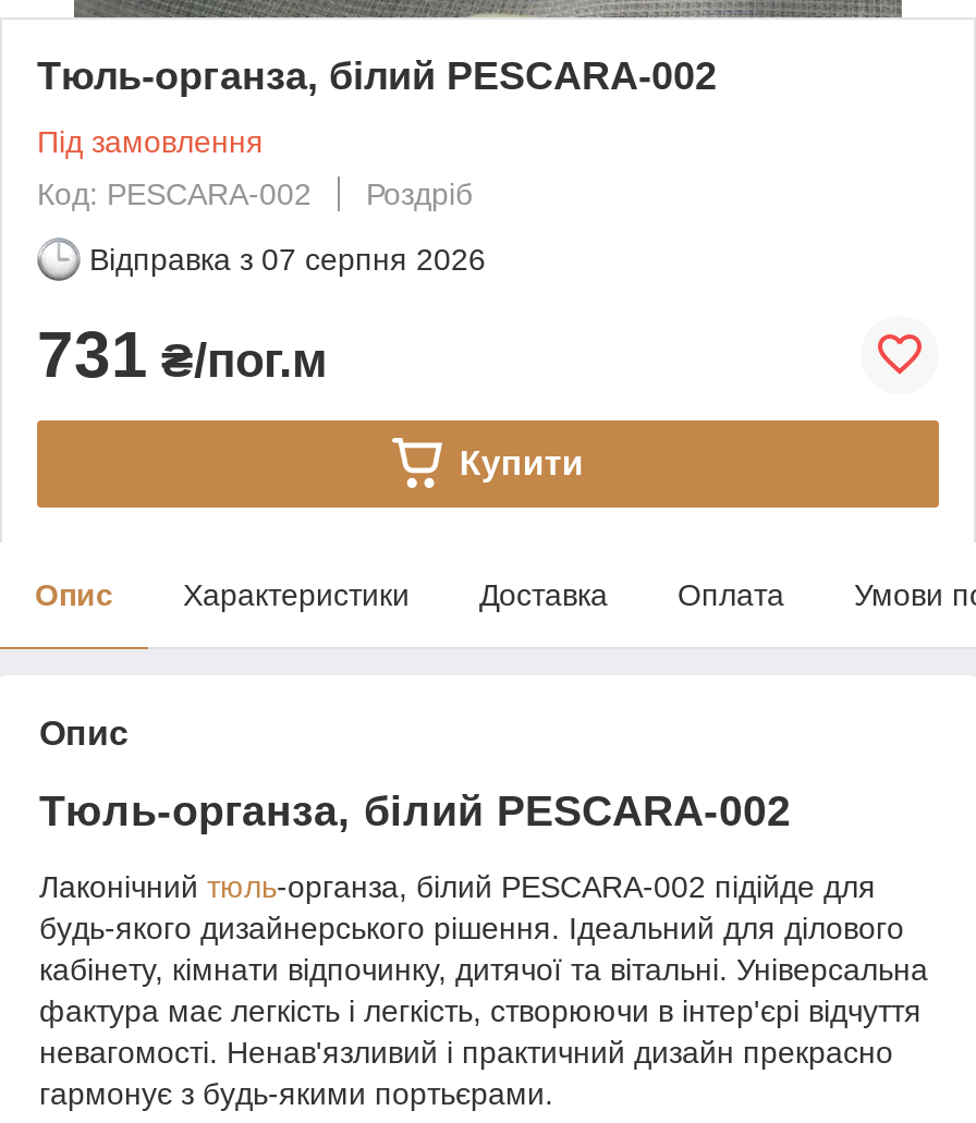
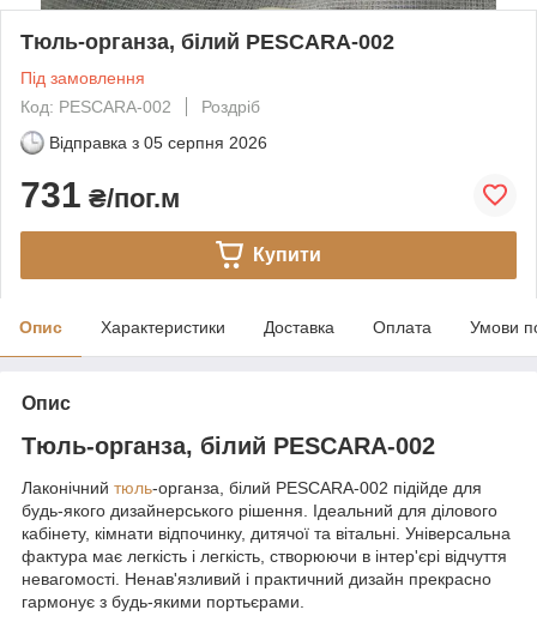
- Відправка з 07 серпня 2026
+ Відправка з 05 серпня 2026
